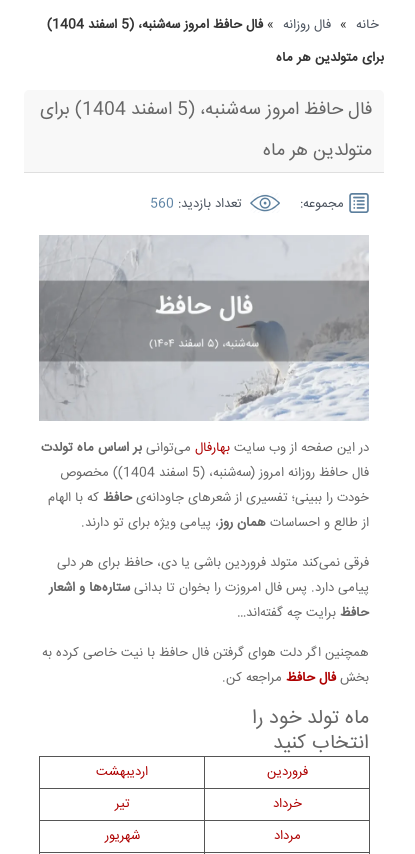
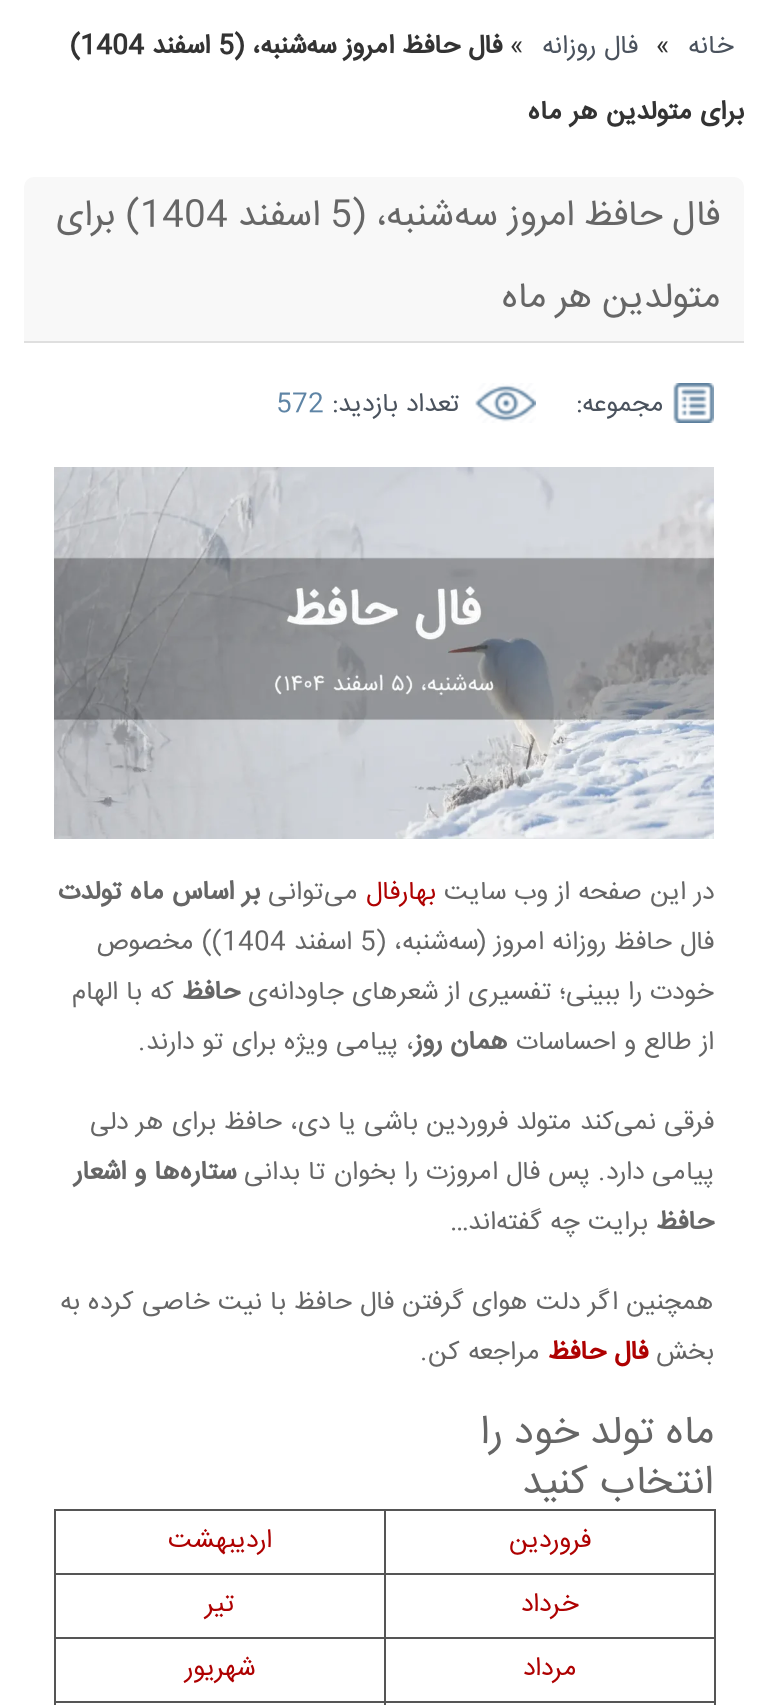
- تعداد بازدید: 560
+ تعداد بازدید: 572
